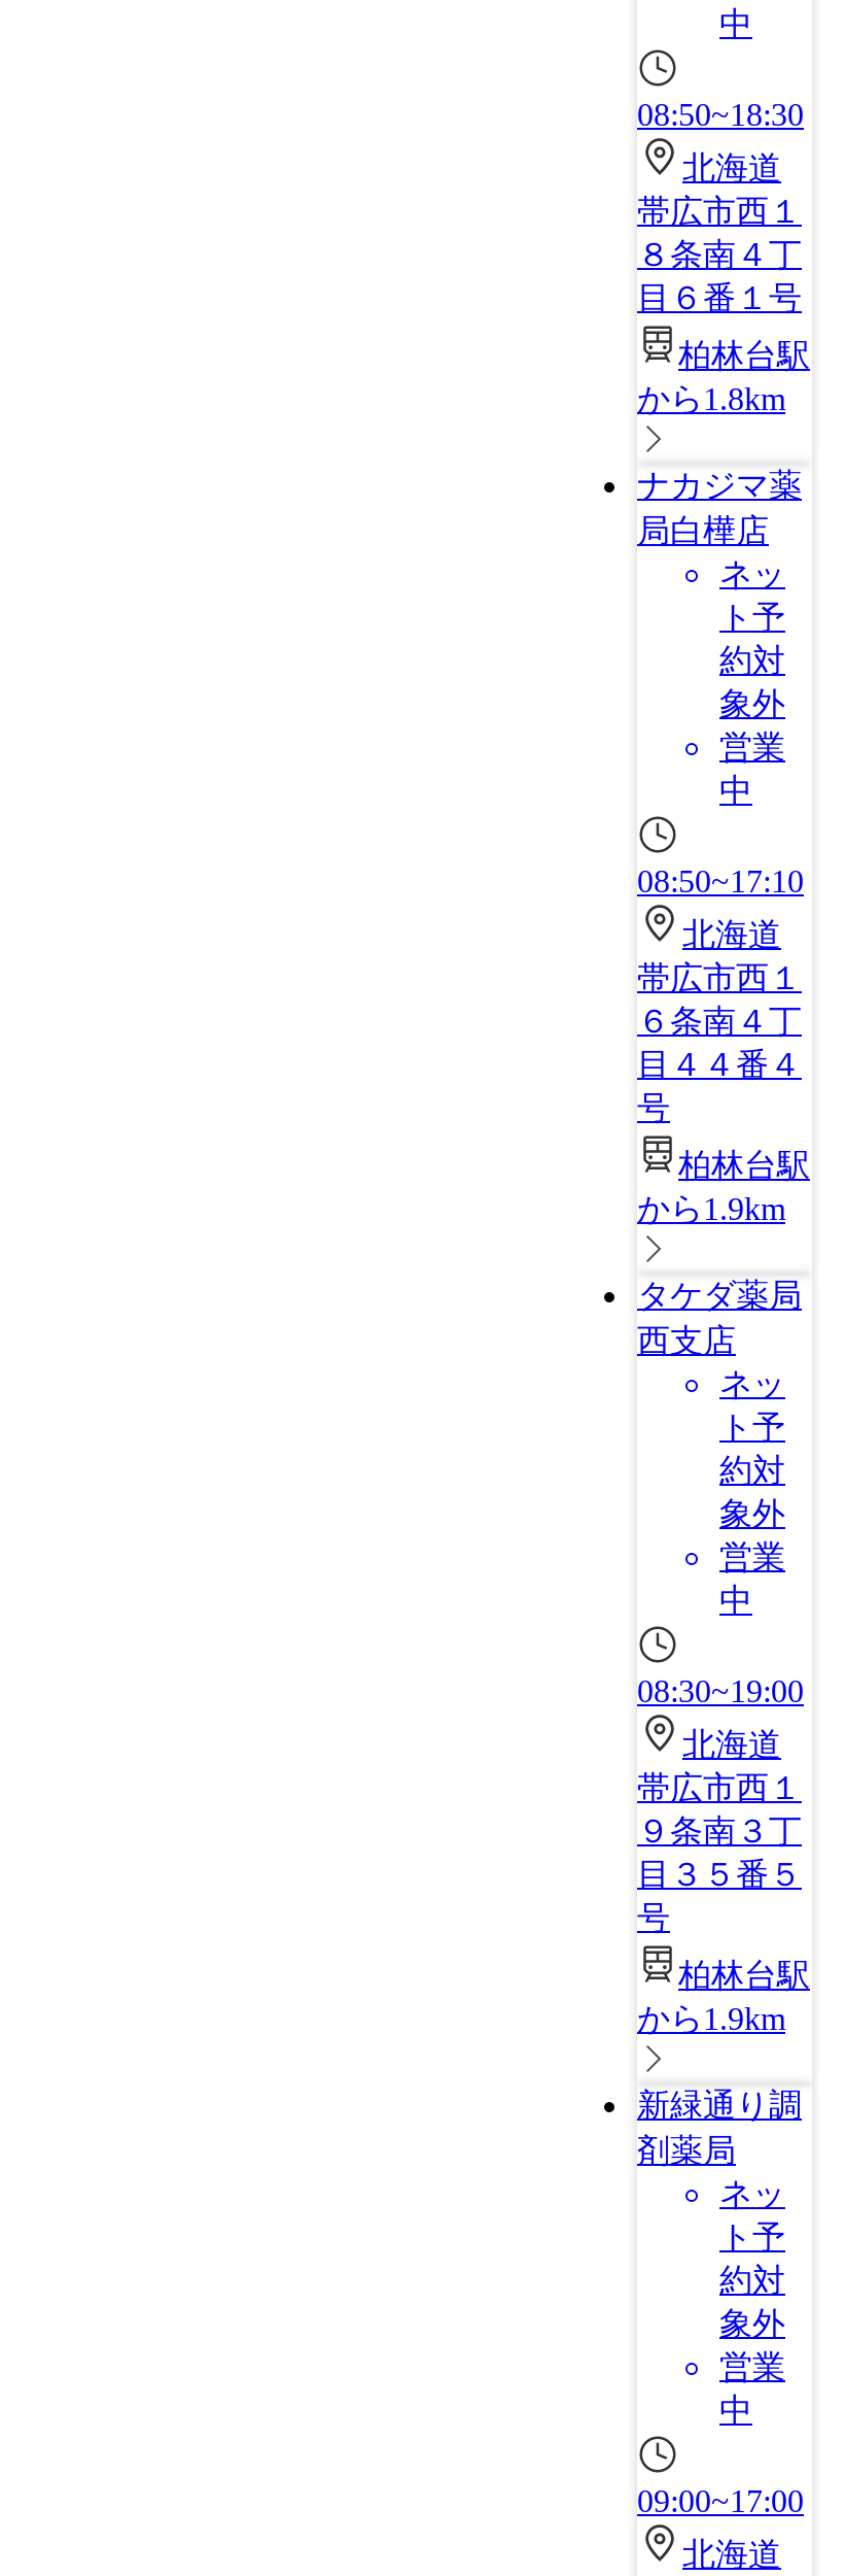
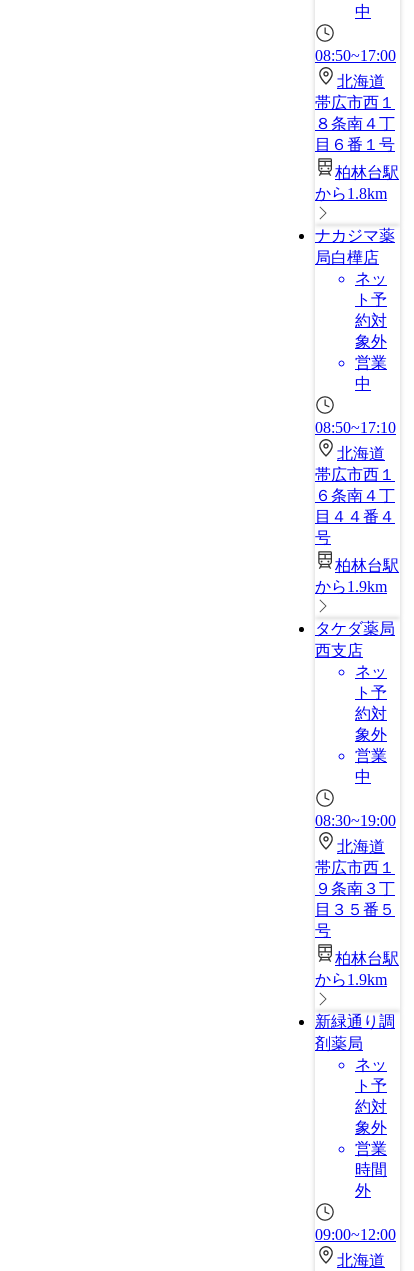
- 08:50~18:30
+ 08:50~17:00

- 中
+ 時間
+ 外

- 09:00~17:00
+ 09:00~12:00
